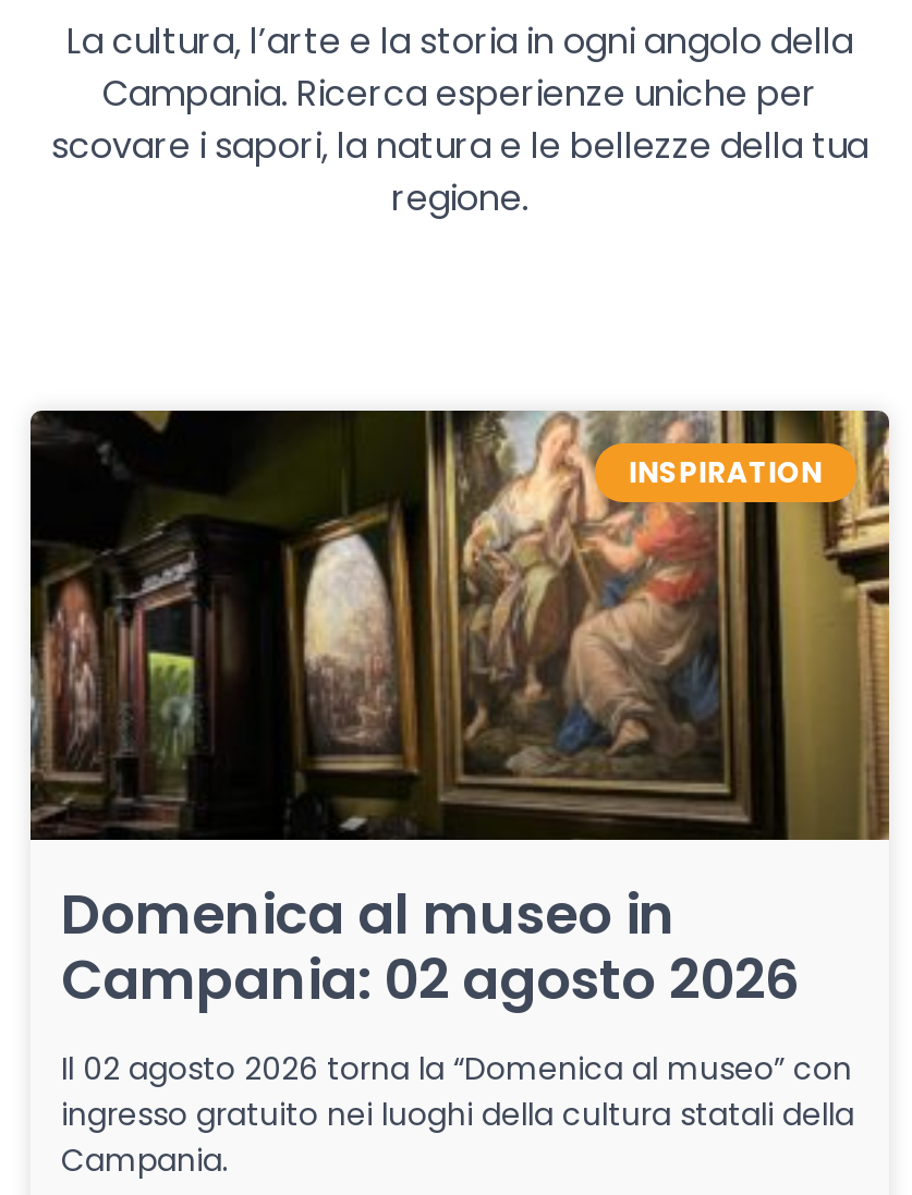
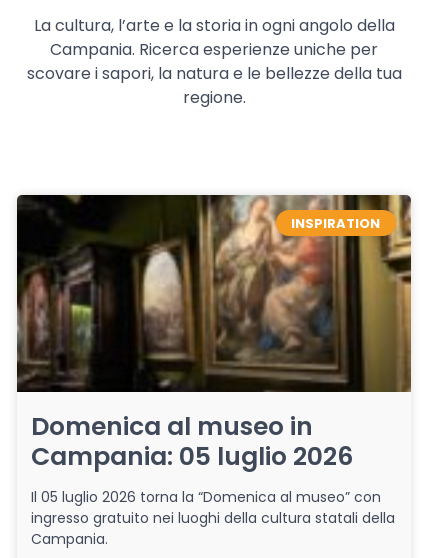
- Campania: 02 agosto 2026
+ Campania: 05 luglio 2026

- Il 02 agosto 2026 torna la “Domenica al museo” con
+ Il 05 luglio 2026 torna la “Domenica al museo” con
